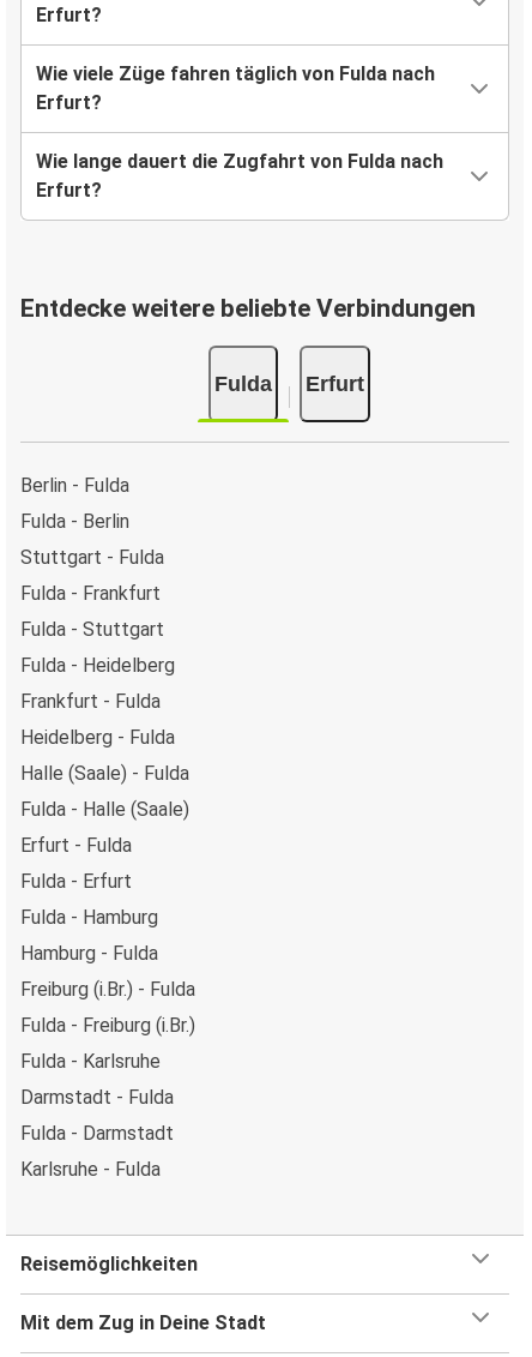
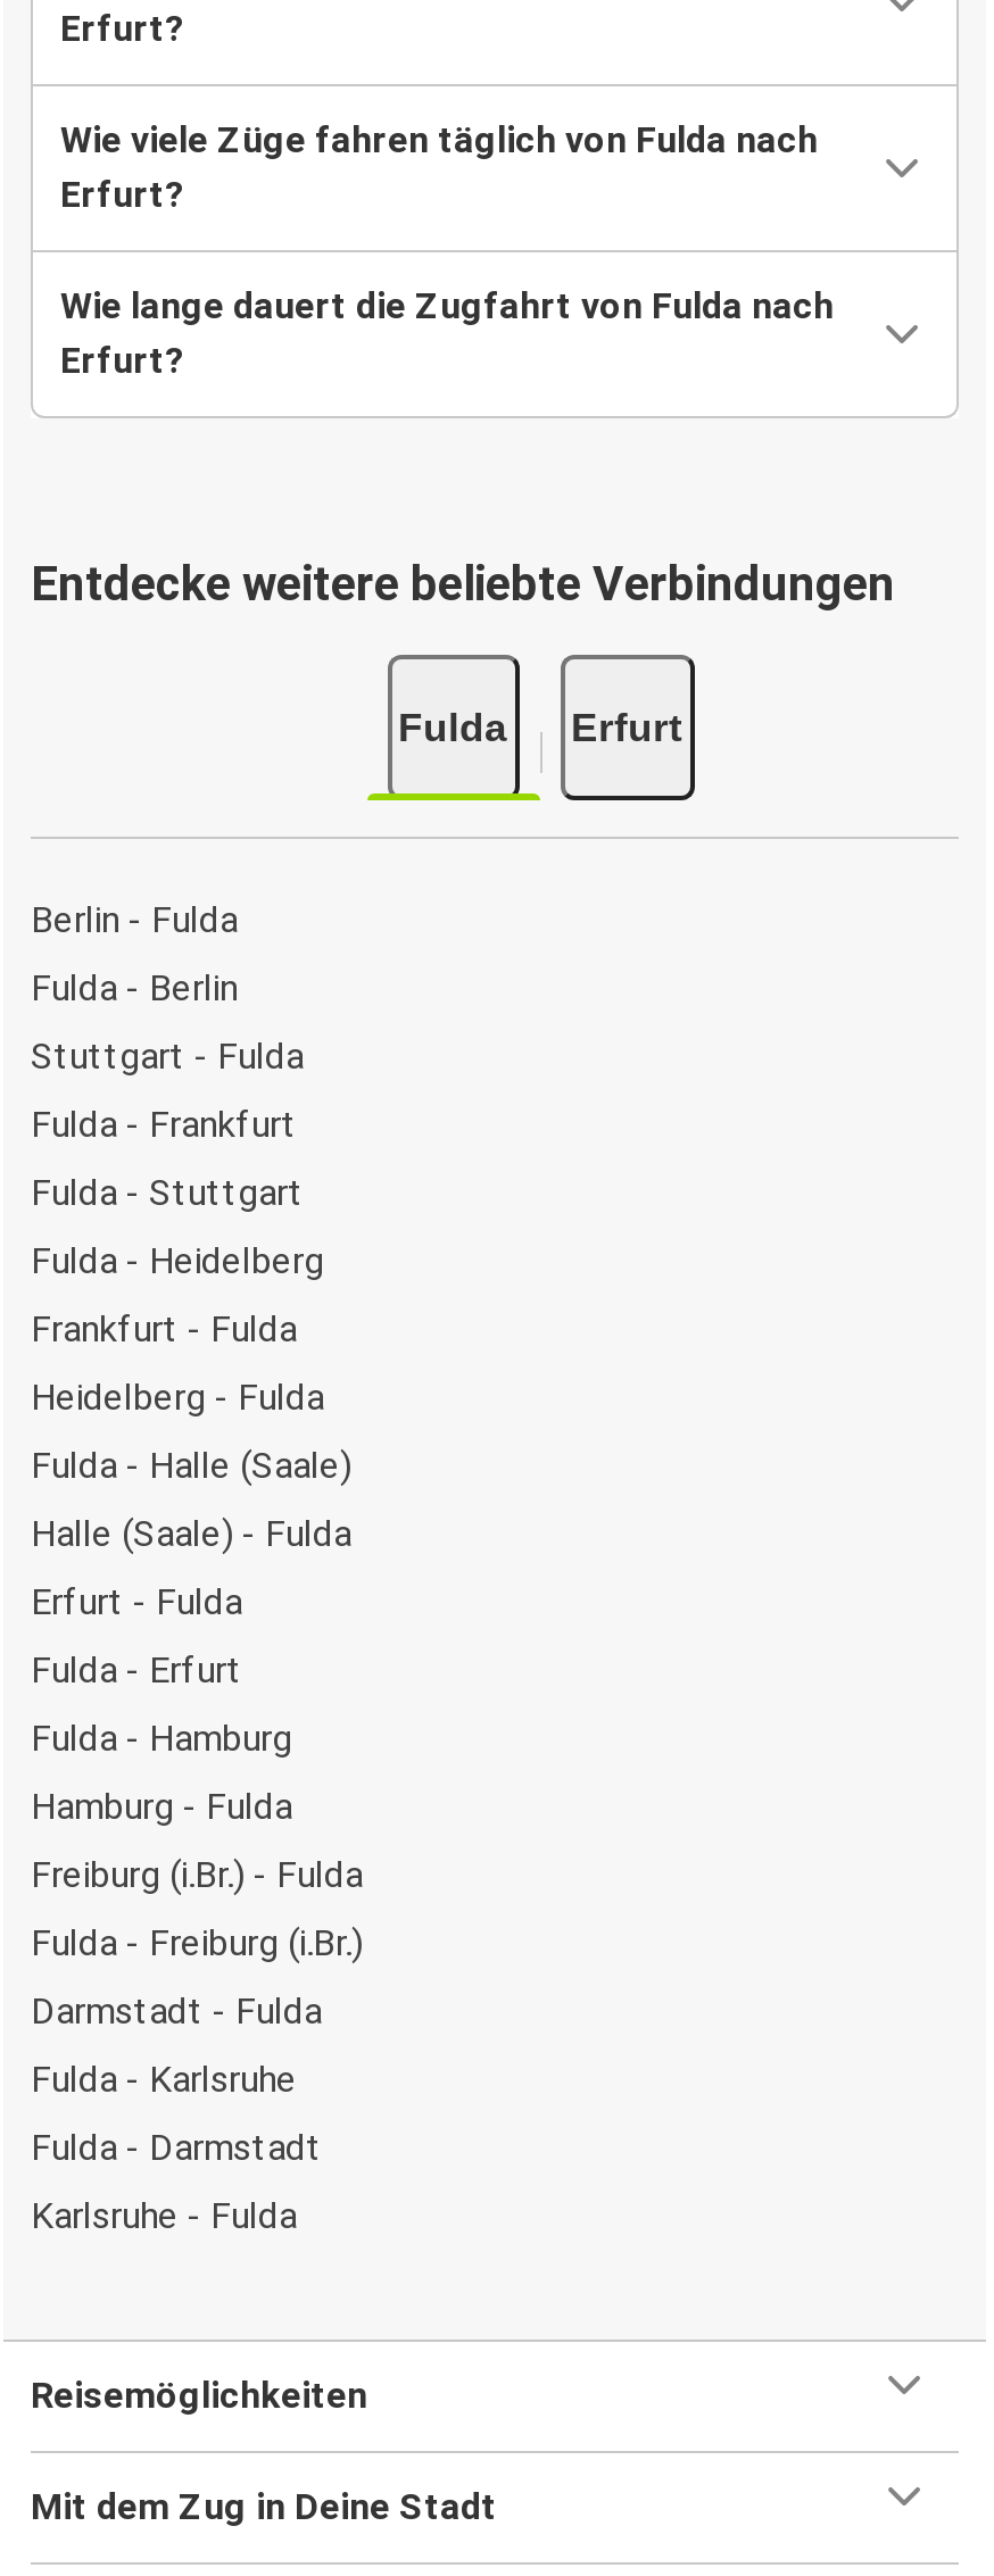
moved down: Halle (Saale) - Fulda

moved up: Fulda - Halle (Saale)

moved down: Fulda - Karlsruhe

moved up: Darmstadt - Fulda
